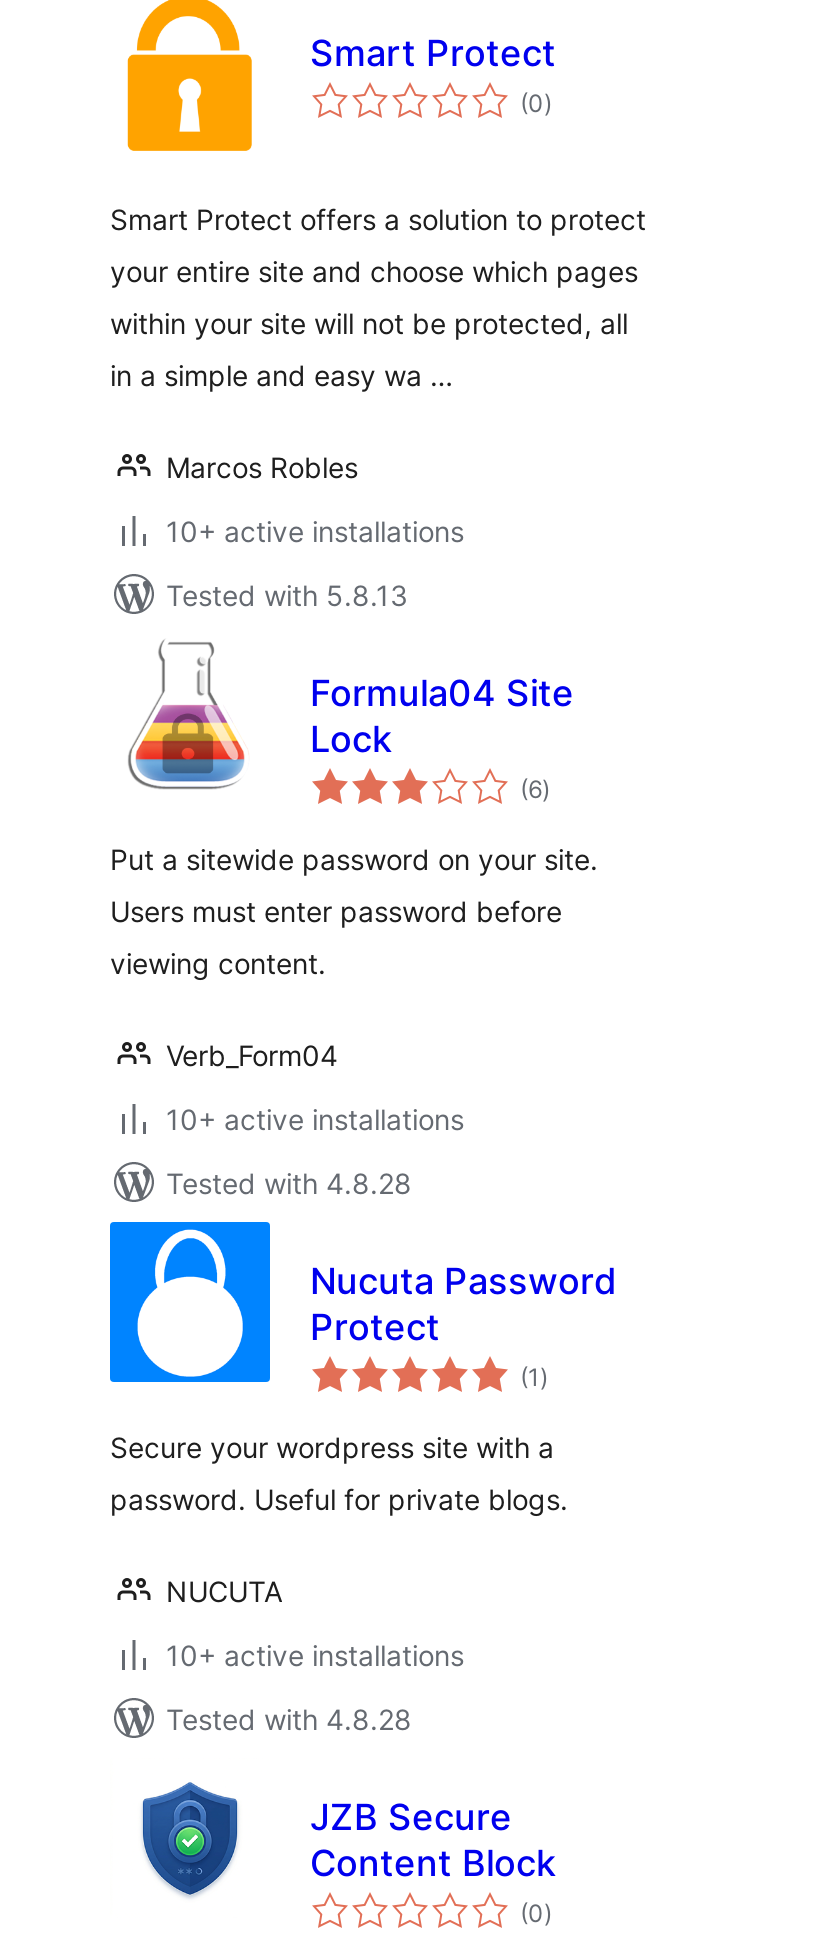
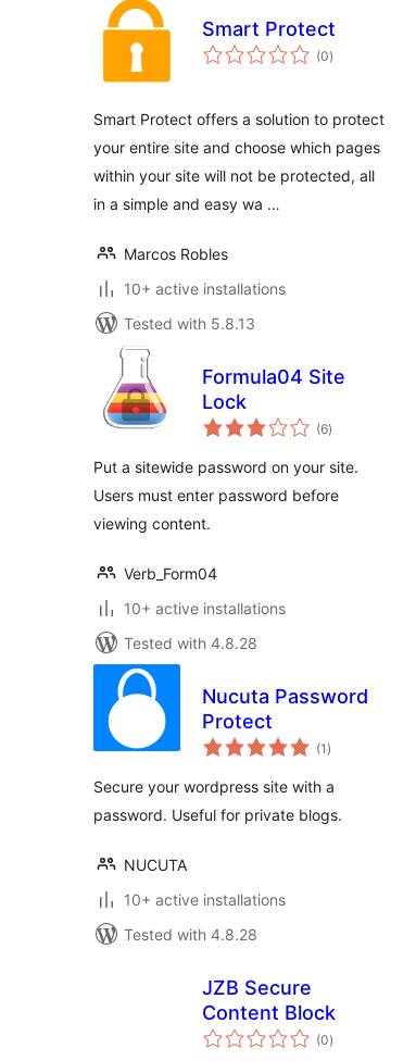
- [image]
